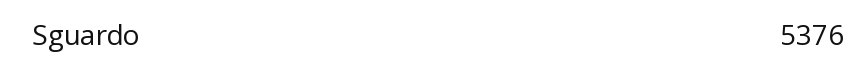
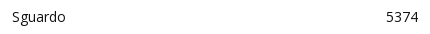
- 5376
+ 5374
